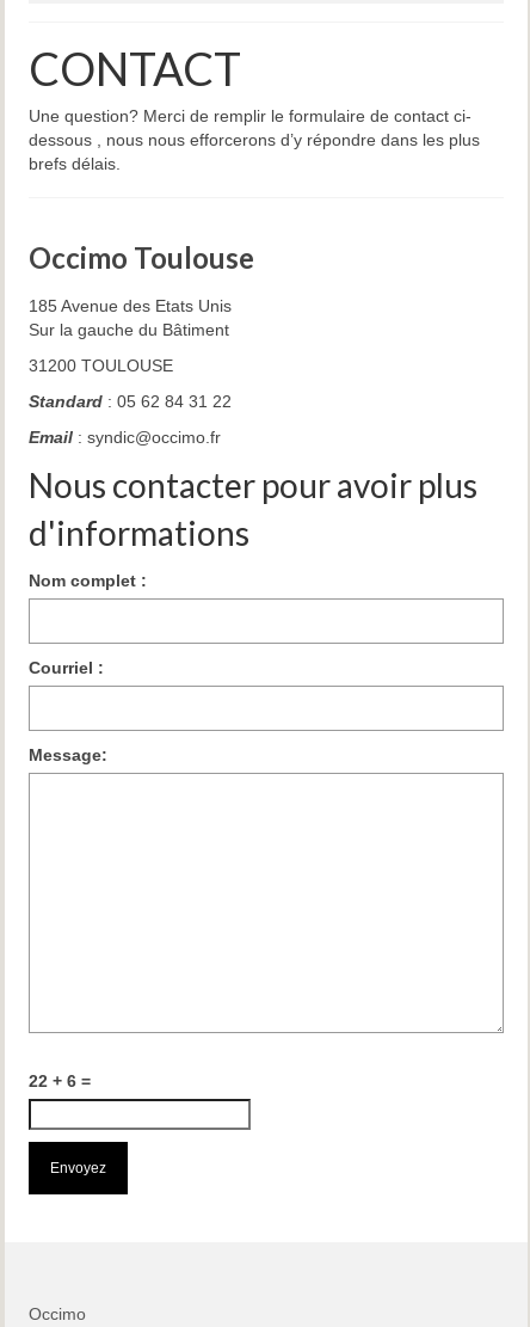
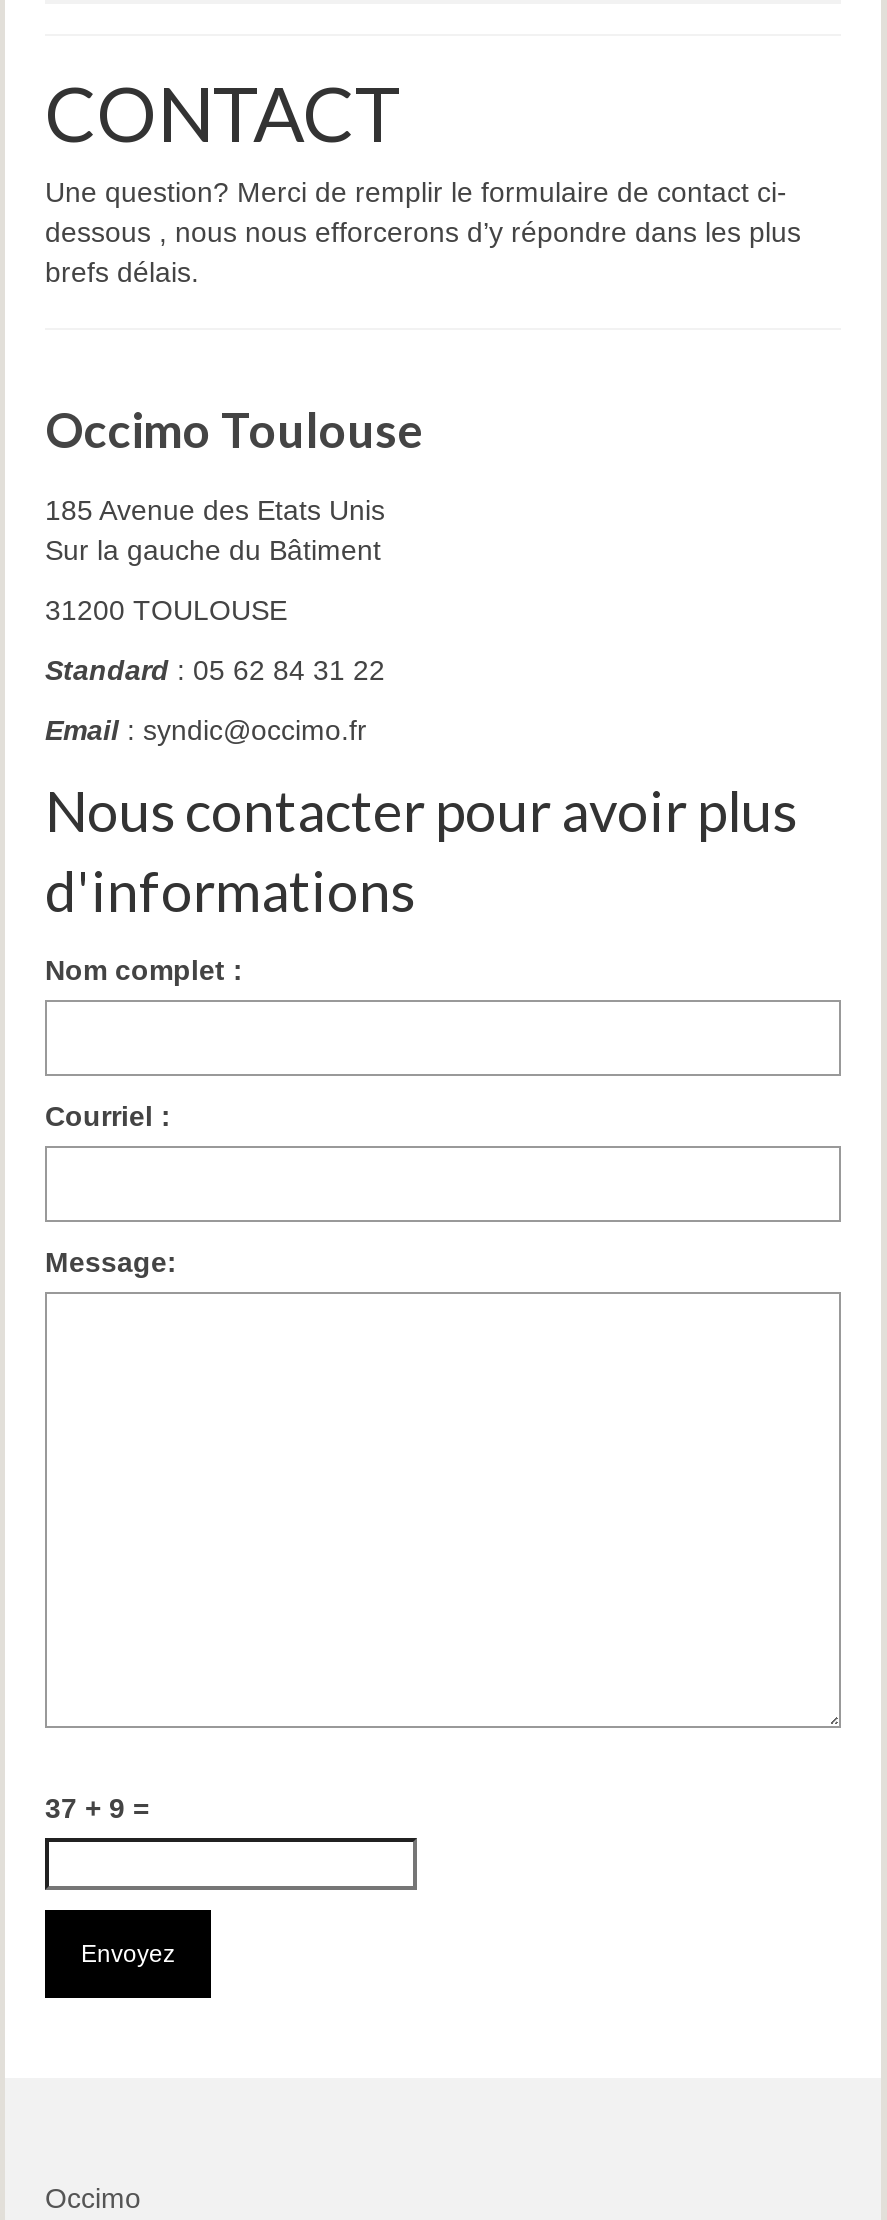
- 22 + 6 =
+ 37 + 9 =
